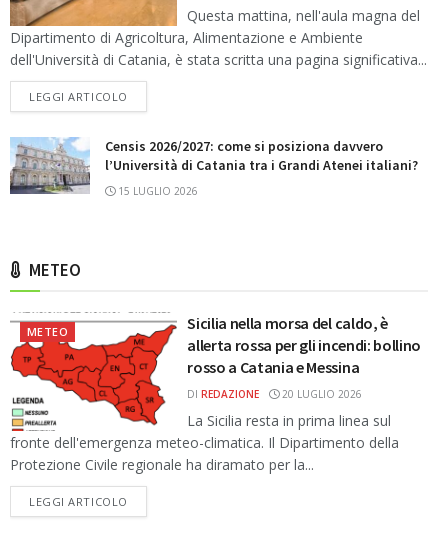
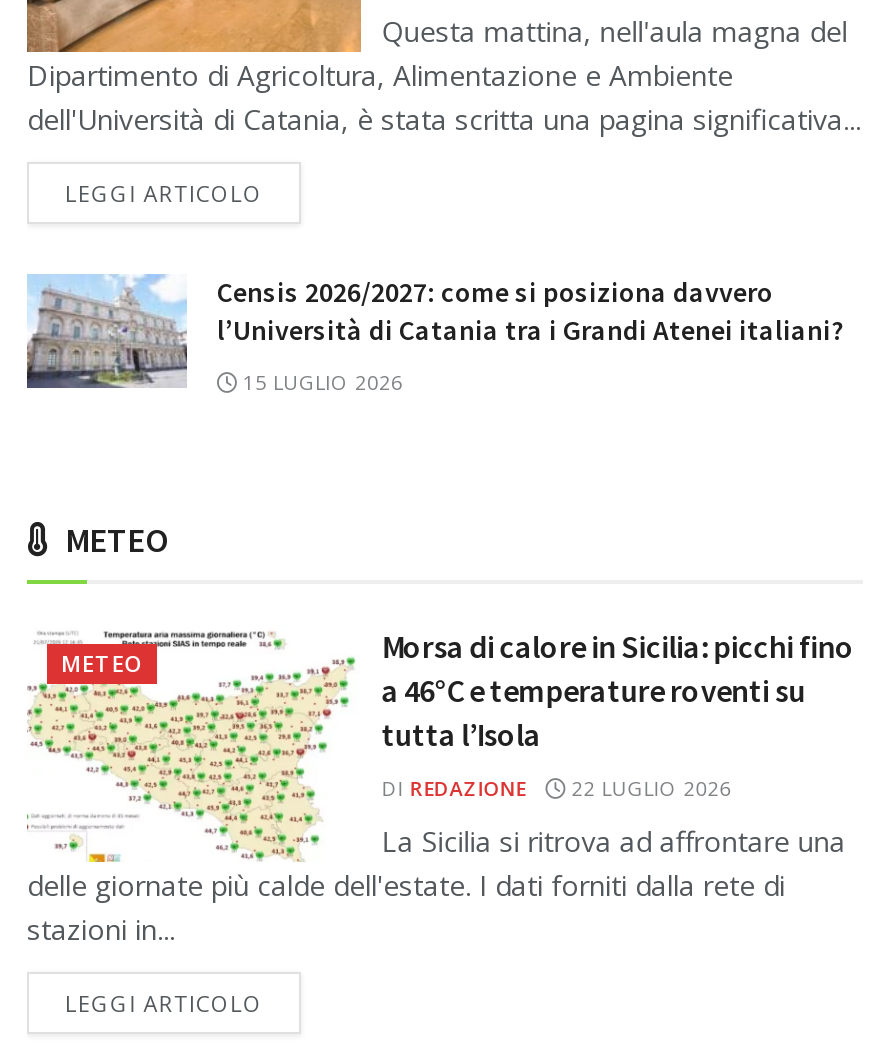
- [image]
- La Sicilia resta in prima linea sul
- fronte dell'emergenza meteo-climatica. Il Dipartimento della
- Protezione Civile regionale ha diramato per la...
+ [image]
+ La Sicilia si ritrova ad affrontare una
+ delle giornate più calde dell'estate. I dati forniti dalla rete di
+ stazioni in...

- Sicilia nella morsa del caldo, è
- allerta rossa per gli incendi: bollino
- rosso a Catania e Messina
+ Morsa di calore in Sicilia: picchi fino
+ a 46°C e temperature roventi su
+ tutta l’Isola

- DI REDAZIONE 20 LUGLIO 2026
+ DI REDAZIONE 22 LUGLIO 2026
